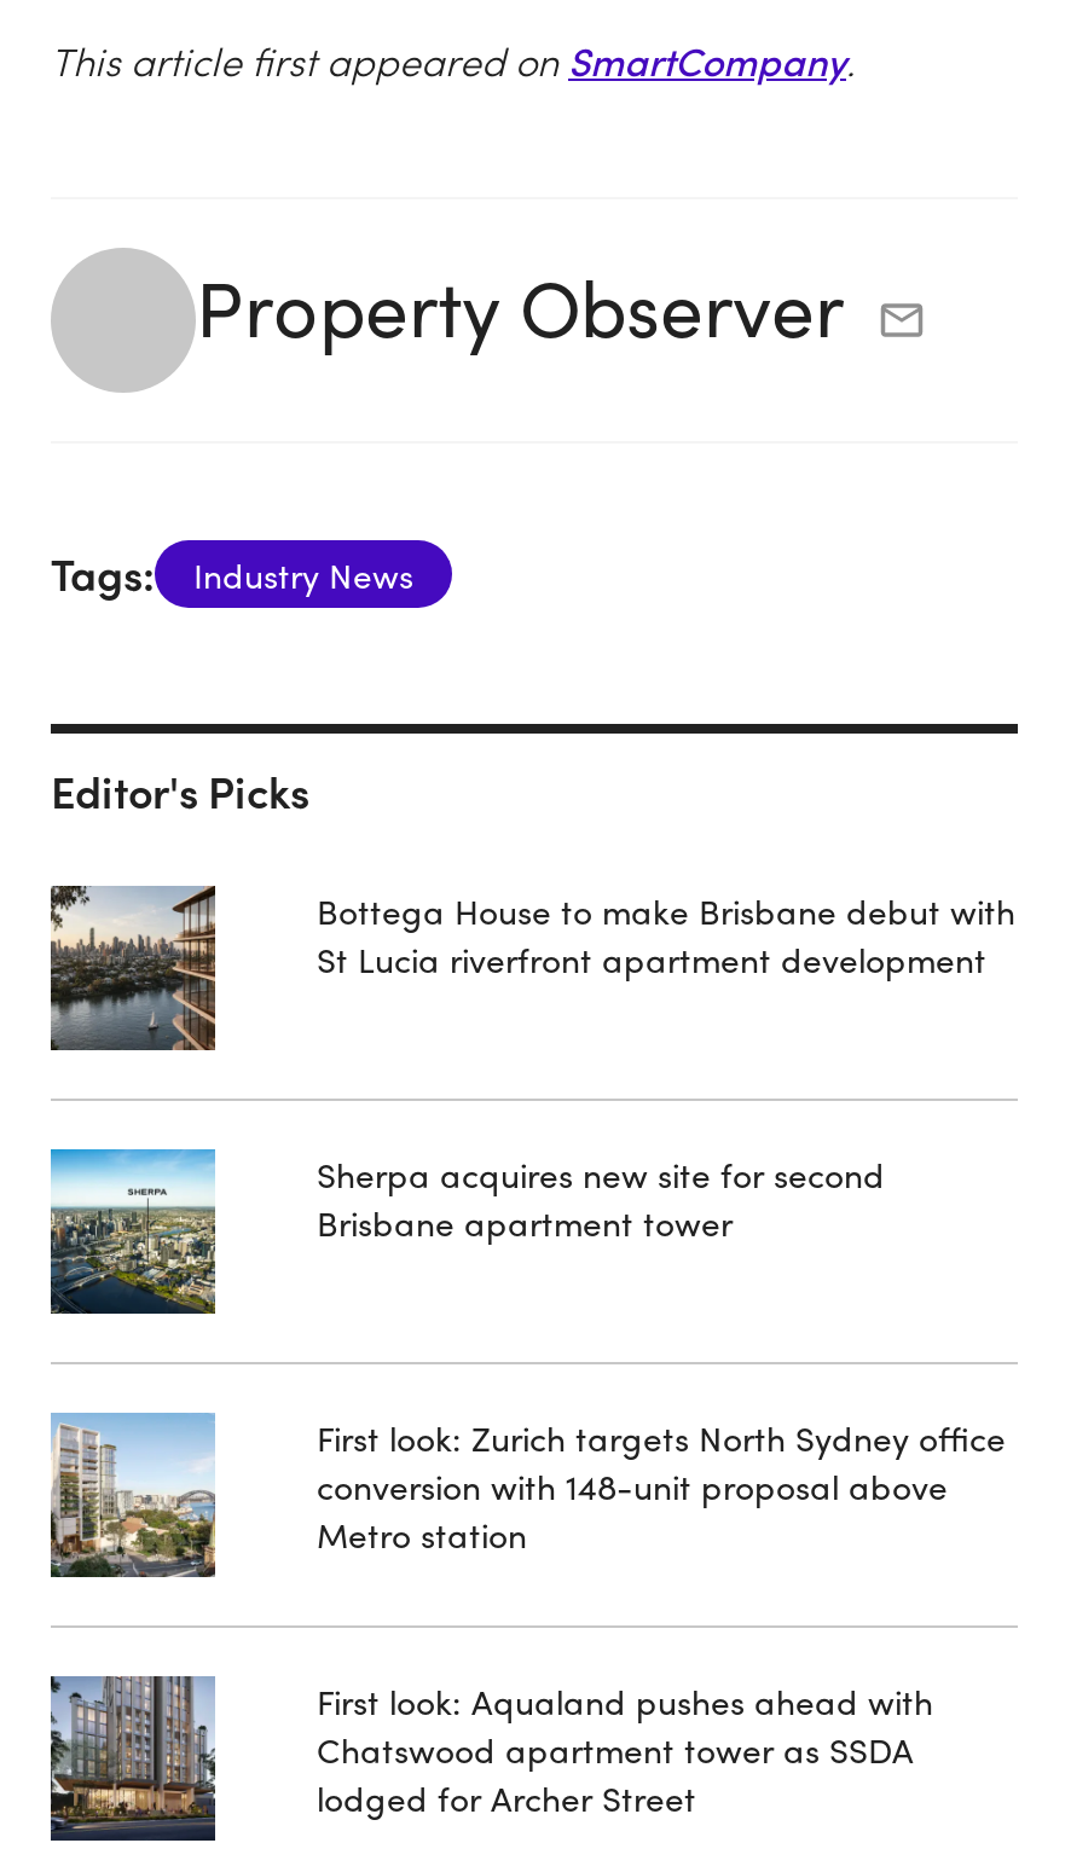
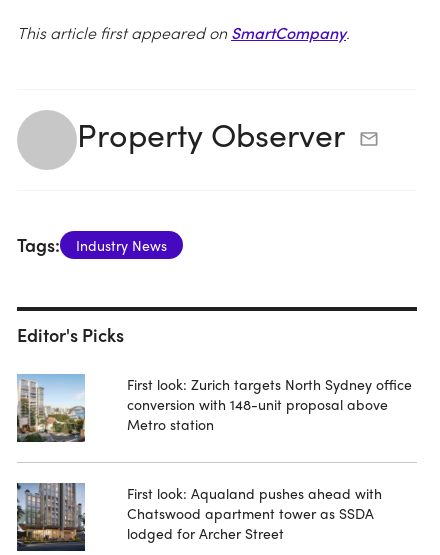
- [image]

- Bottega House to make Brisbane debut with
- St Lucia riverfront apartment development

- [image]

- Sherpa acquires new site for second
- Brisbane apartment tower
